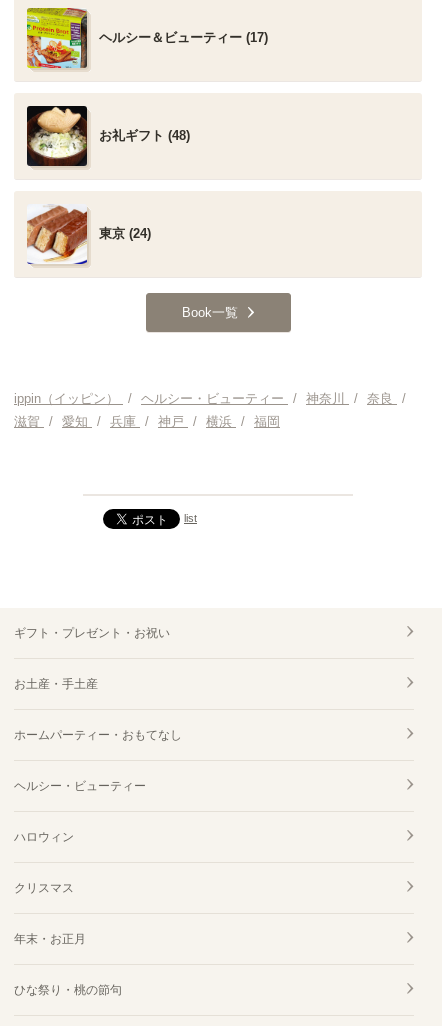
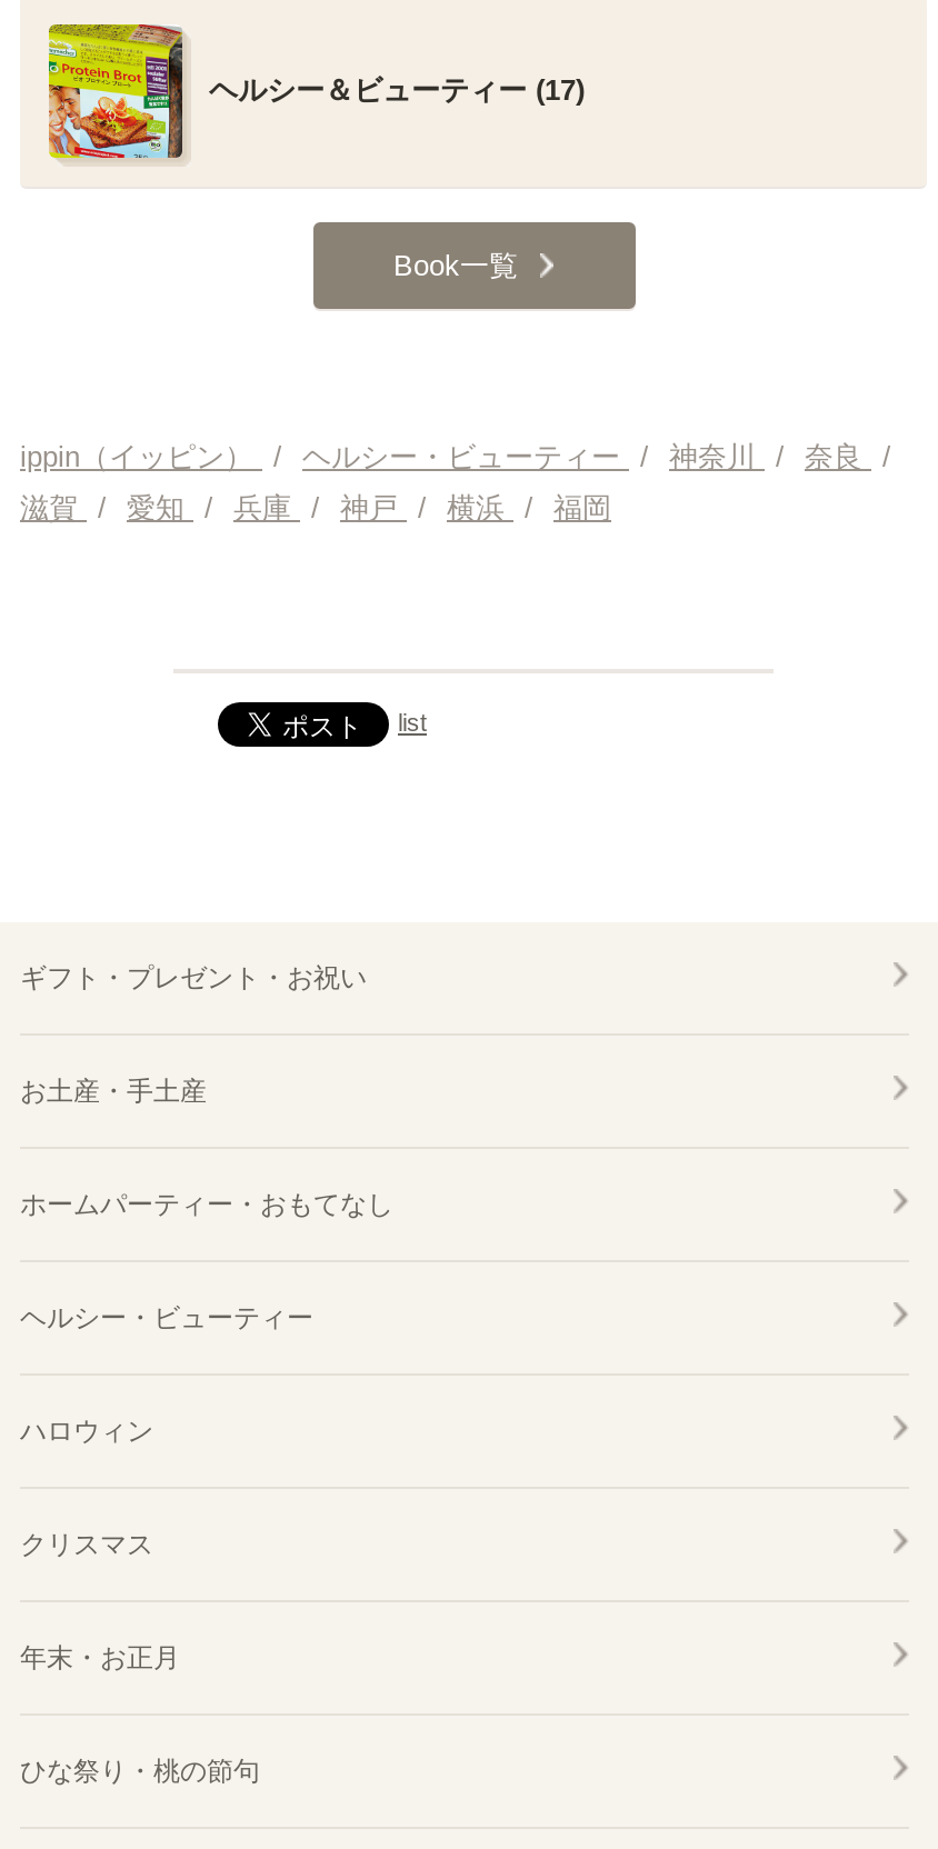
- [image]
- お礼ギフト (48)

- [image]
- 東京 (24)
